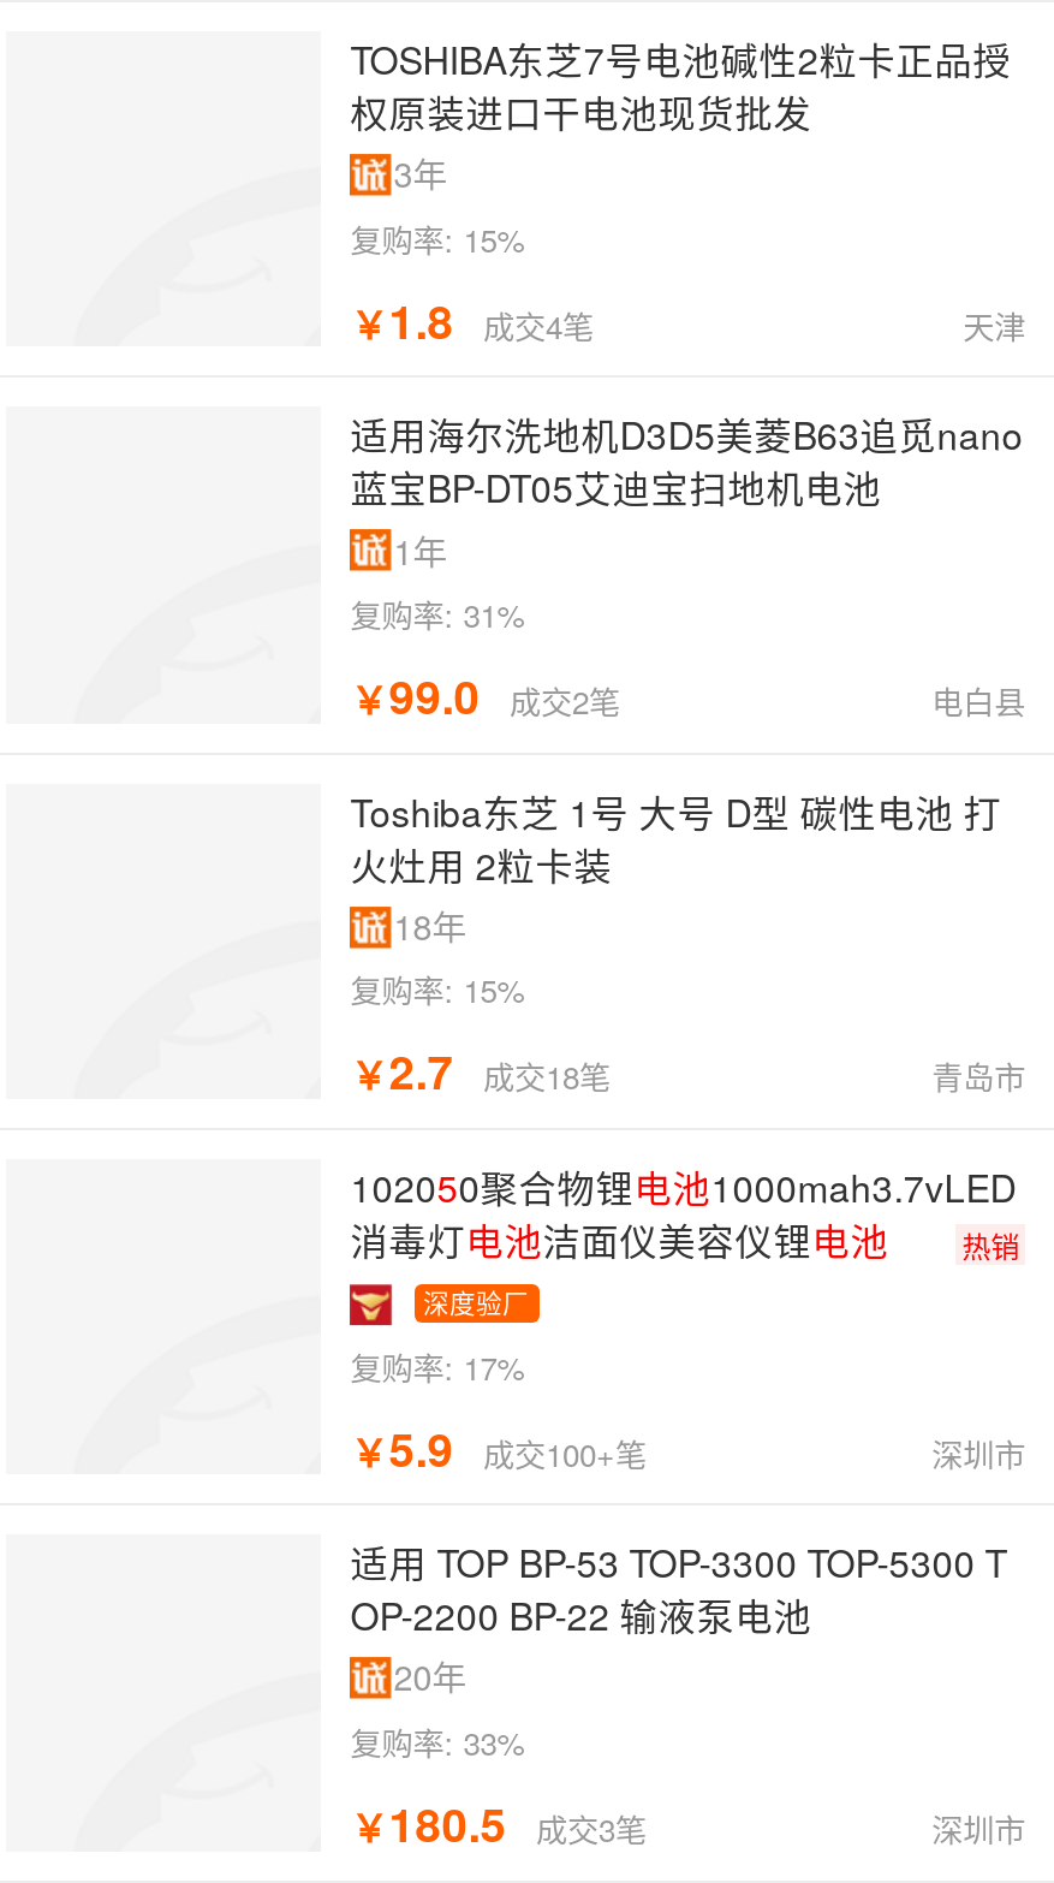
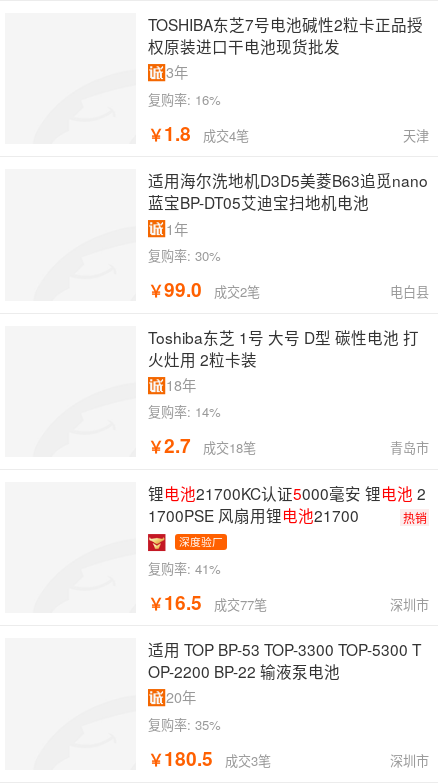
- 复购率: 15%
+ 复购率: 16%

- 复购率: 31%
+ 复购率: 30%

- 复购率: 15%
+ 复购率: 14%

- 102050聚合物锂电池1000mah3.7vLED
- 消毒灯电池洁面仪美容仪锂电池
+ 锂电池21700KC认证5000毫安 锂电池2
+ 1700PSE 风扇用锂电池21700

- 复购率: 17%
+ 复购率: 41%

- ￥5.9 成交100+笔
+ ￥16.5 成交77笔

- 复购率: 33%
+ 复购率: 35%
